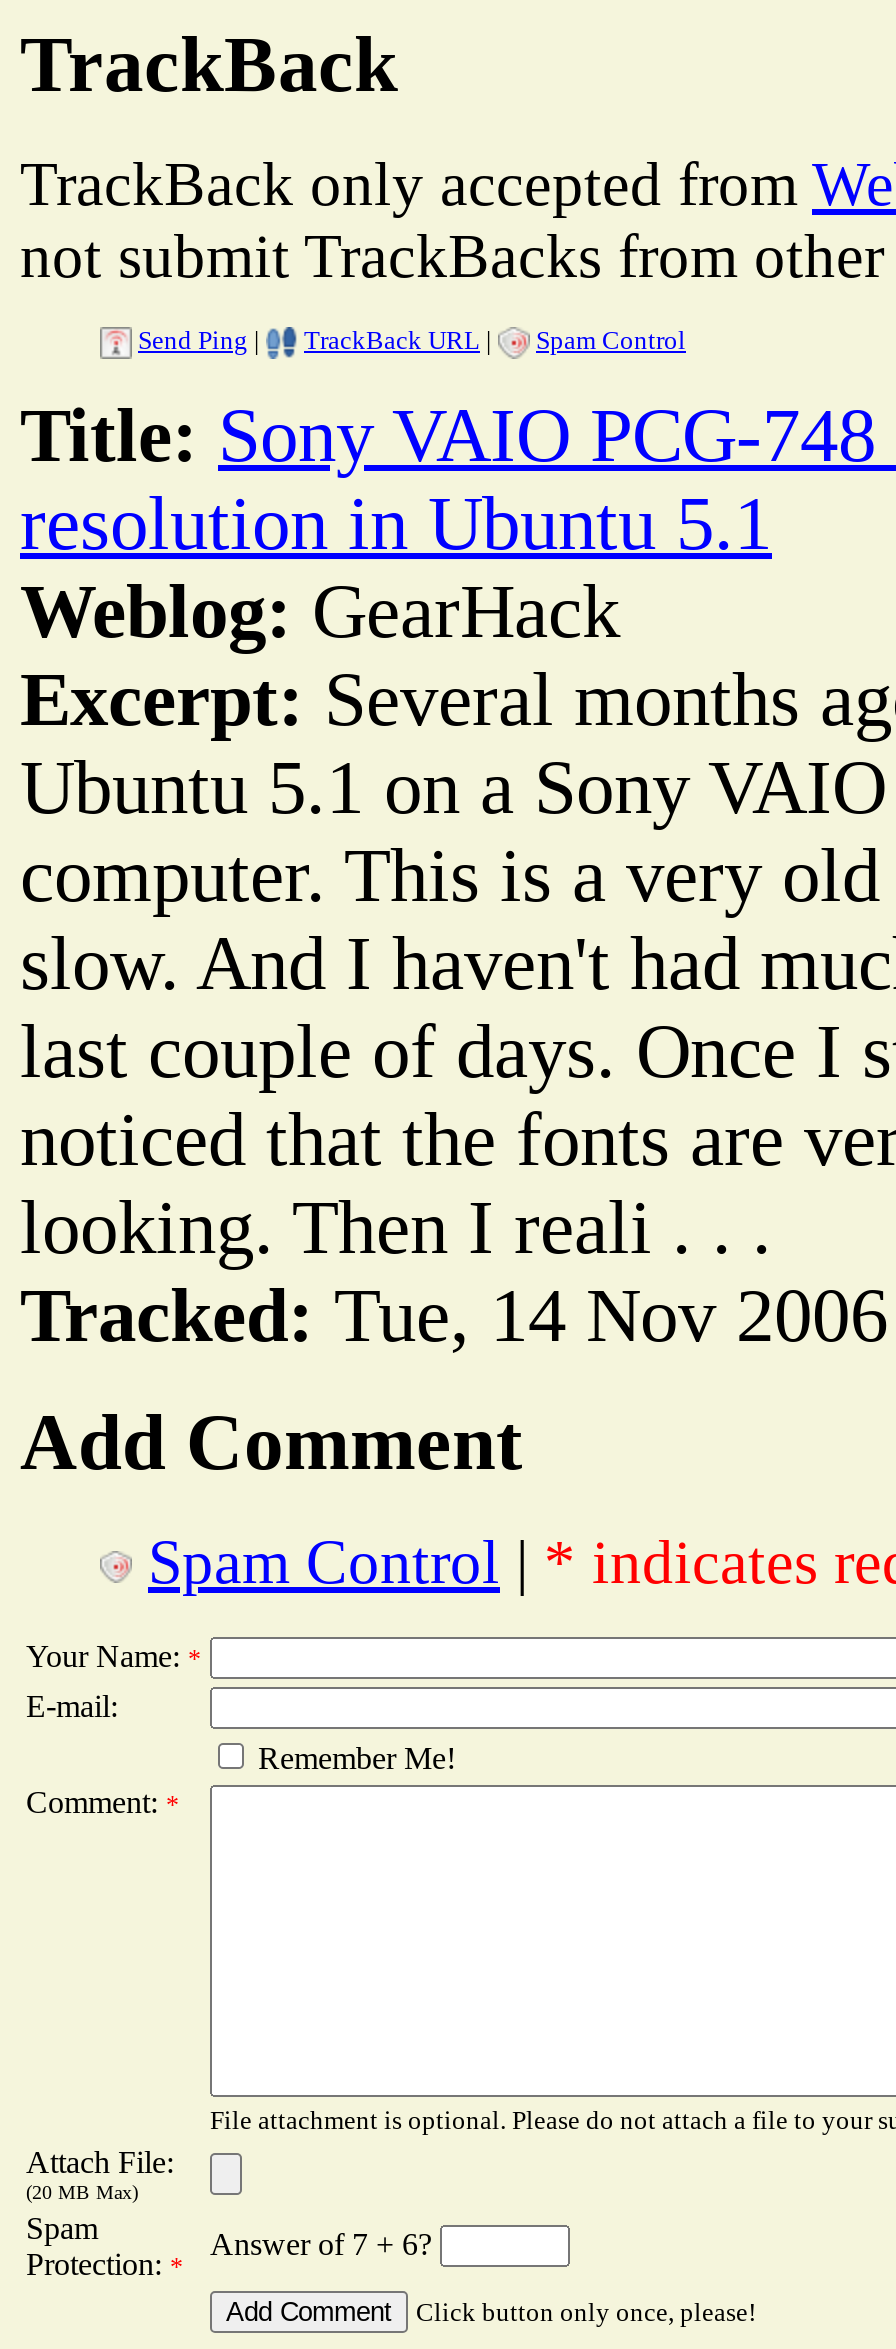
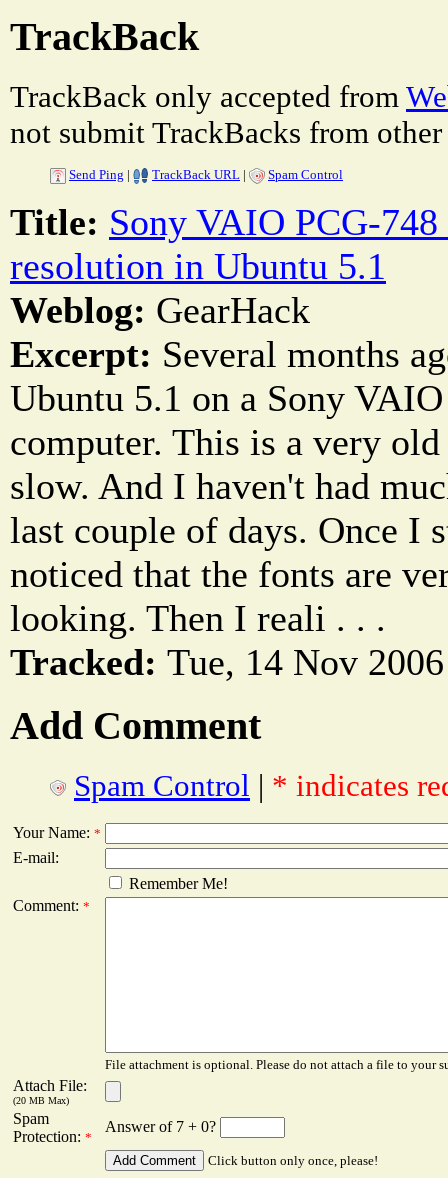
- Answer of 7 + 6?
+ Answer of 7 + 0?
